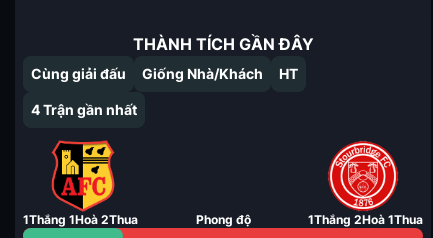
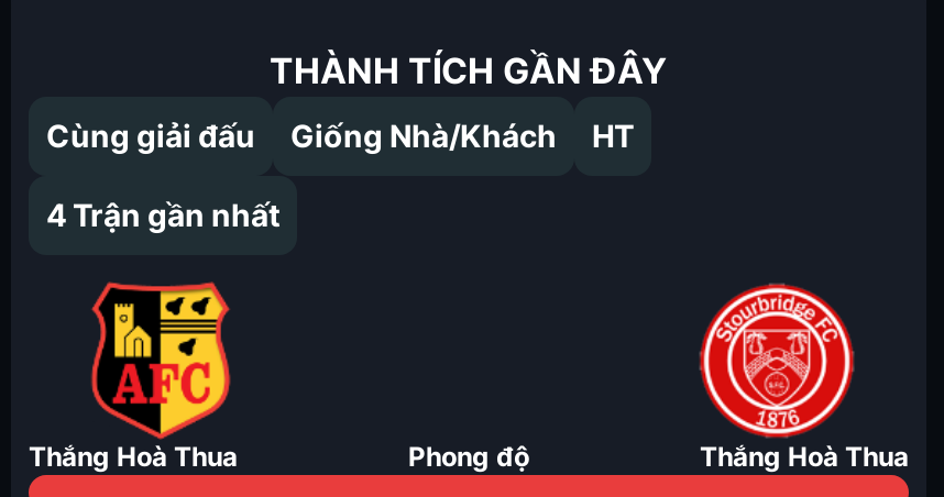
- 1Thắng 1Hoà 2Thua
+ Thắng Hoà Thua

- 1Thắng 2Hoà 1Thua
+ Thắng Hoà Thua
